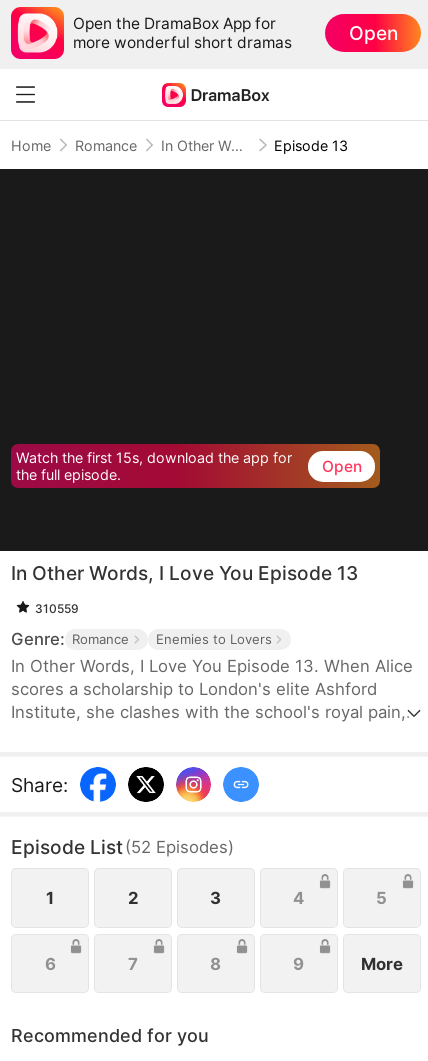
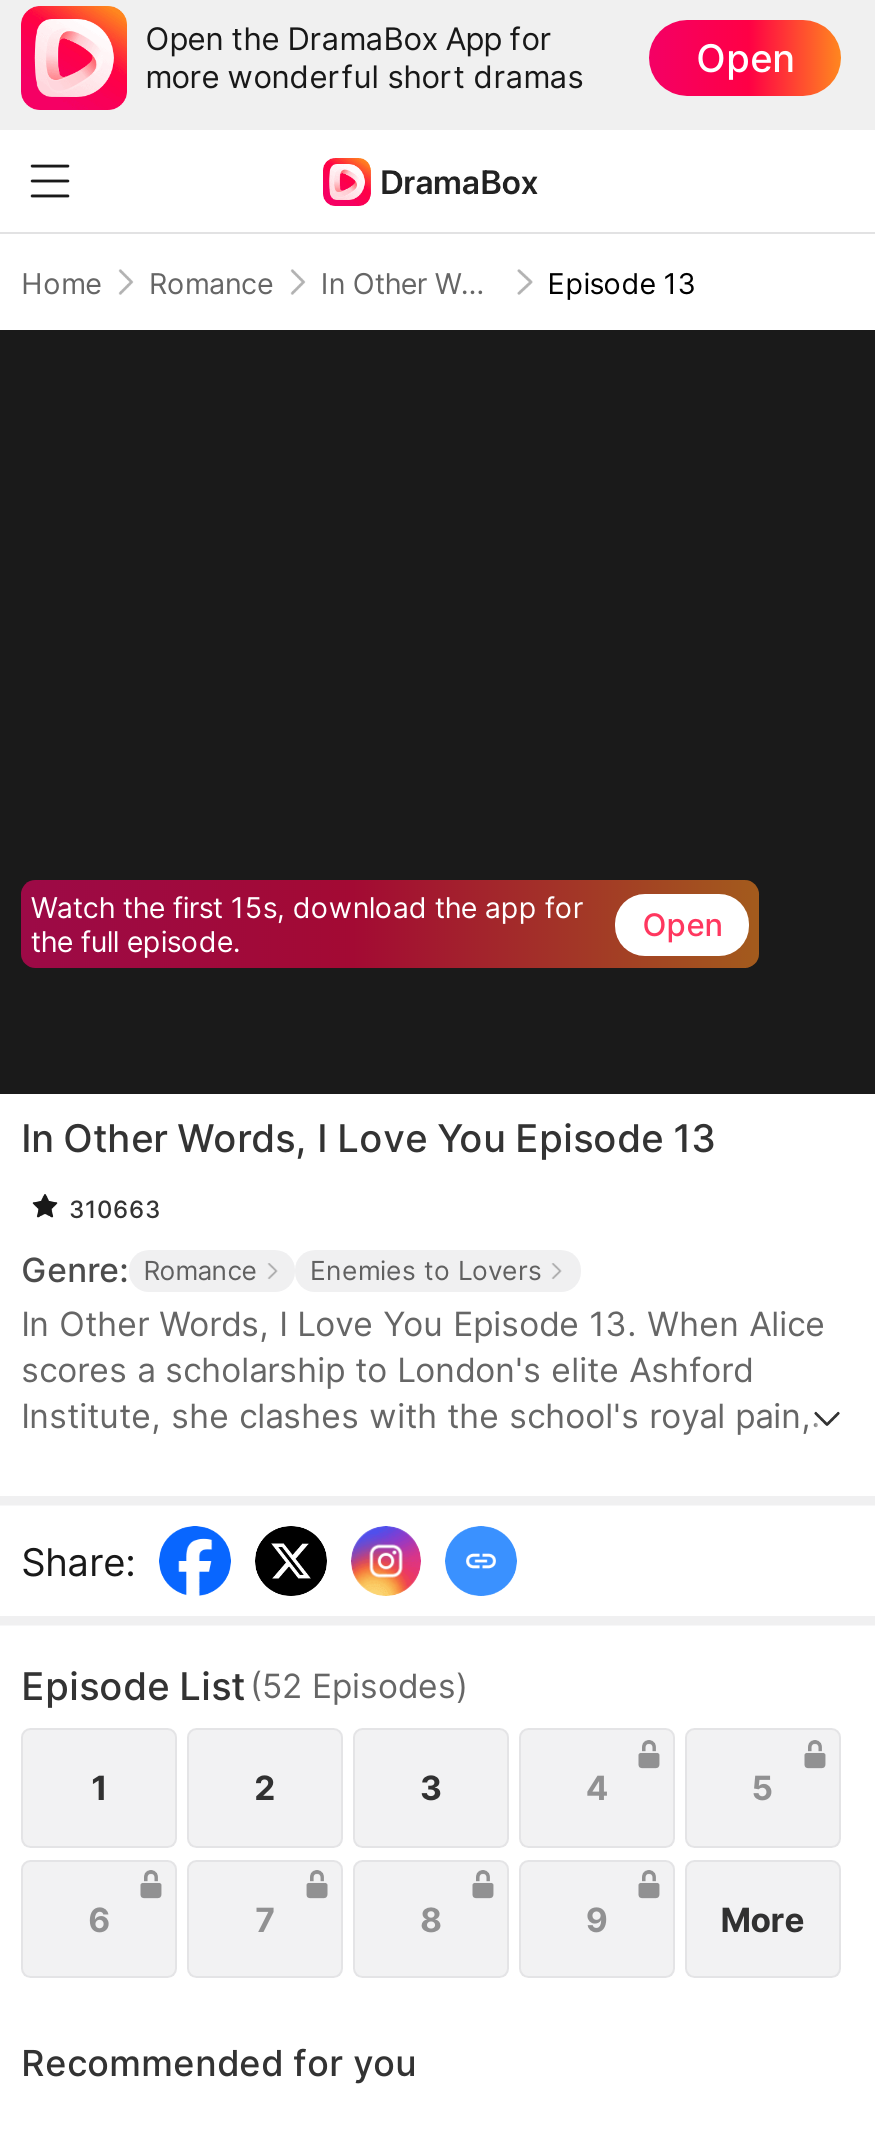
- 310559
+ 310663
